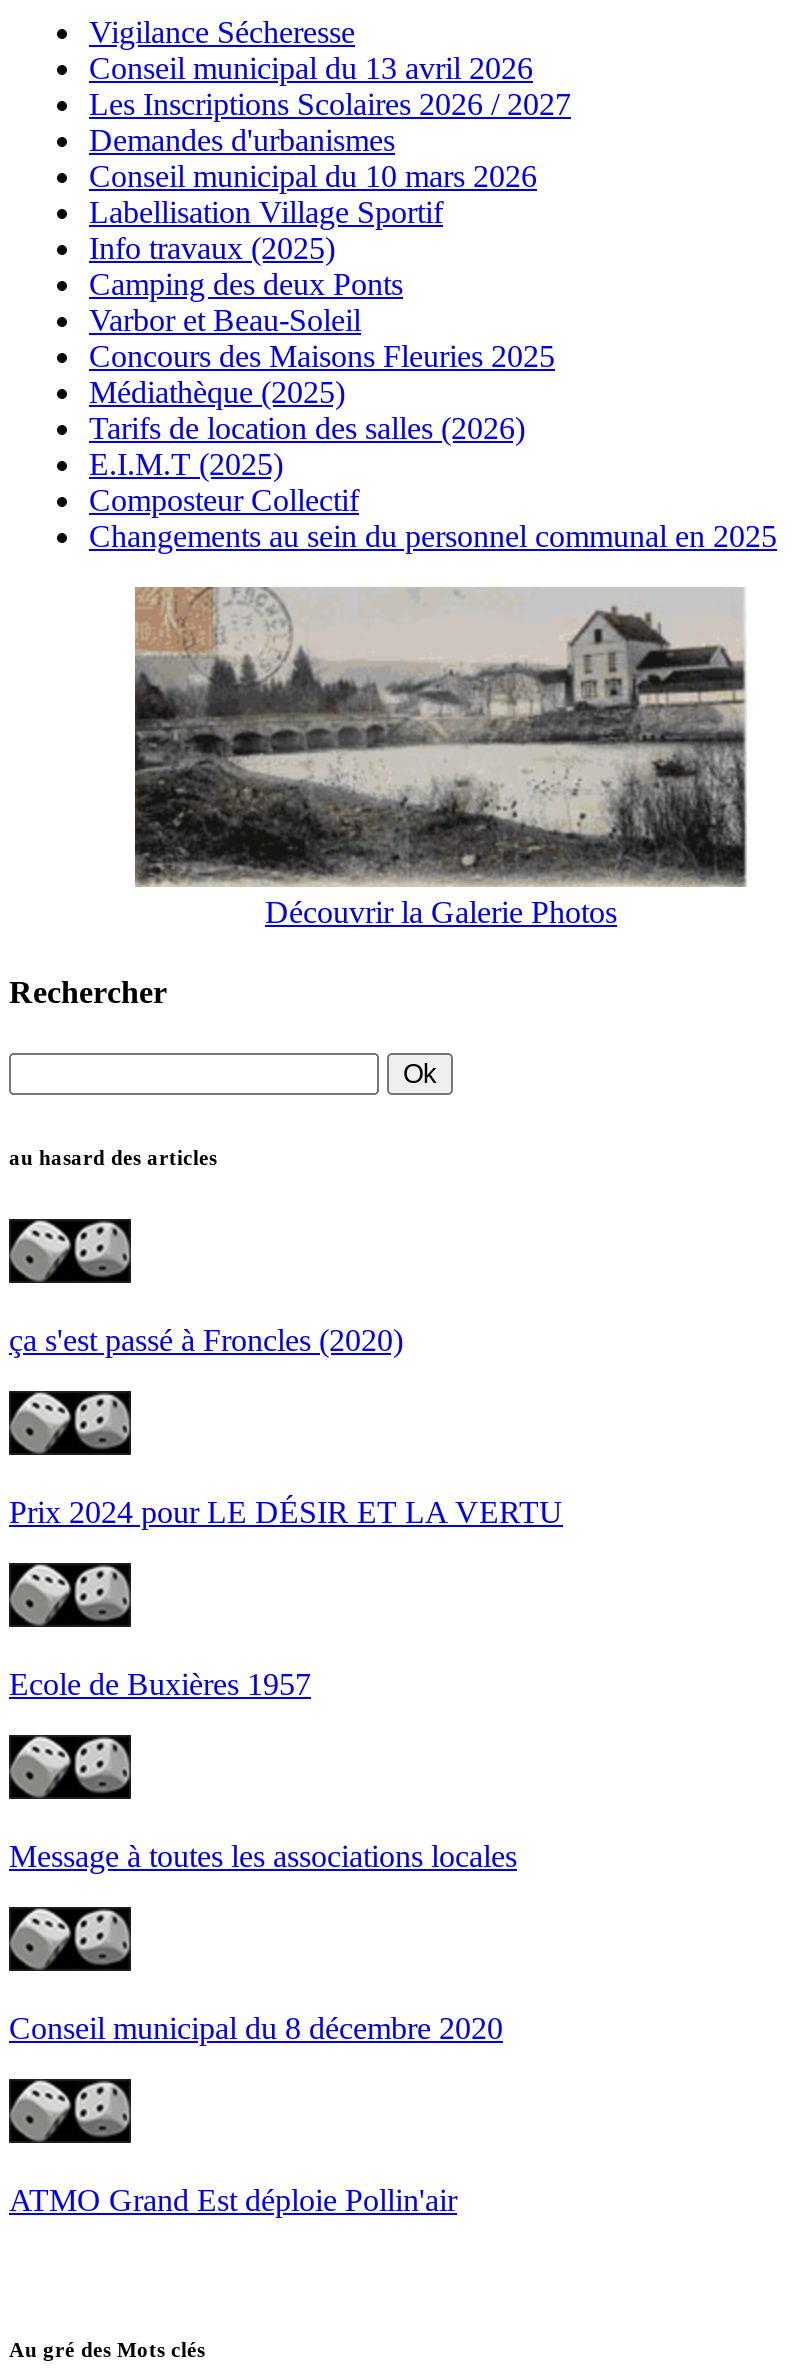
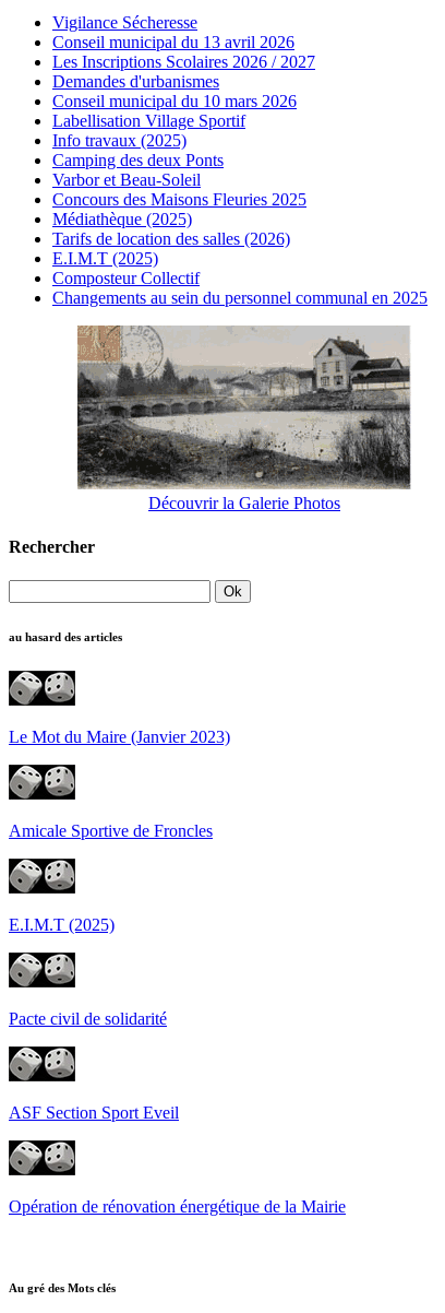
- ça s'est passé à Froncles (2020)
+ Le Mot du Maire (Janvier 2023)

- Prix 2024 pour LE DÉSIR ET LA VERTU
+ Amicale Sportive de Froncles

- Ecole de Buxières 1957
+ E.I.M.T (2025)

- Message à toutes les associations locales
+ Pacte civil de solidarité

- Conseil municipal du 8 décembre 2020
+ ASF Section Sport Eveil

- ATMO Grand Est déploie Pollin'air
+ Opération de rénovation énergétique de la Mairie
